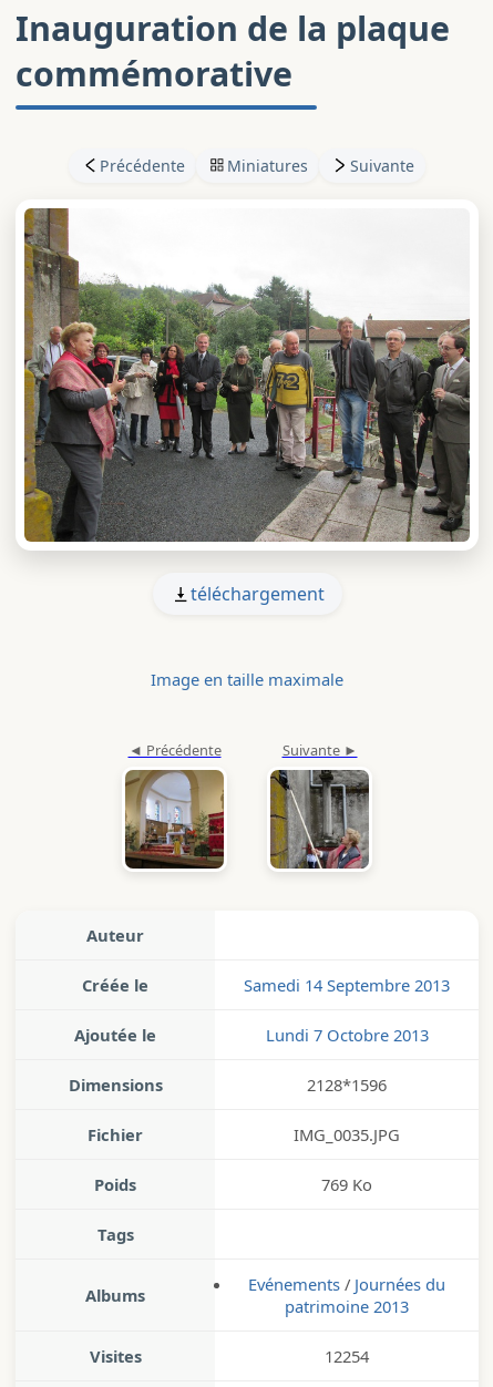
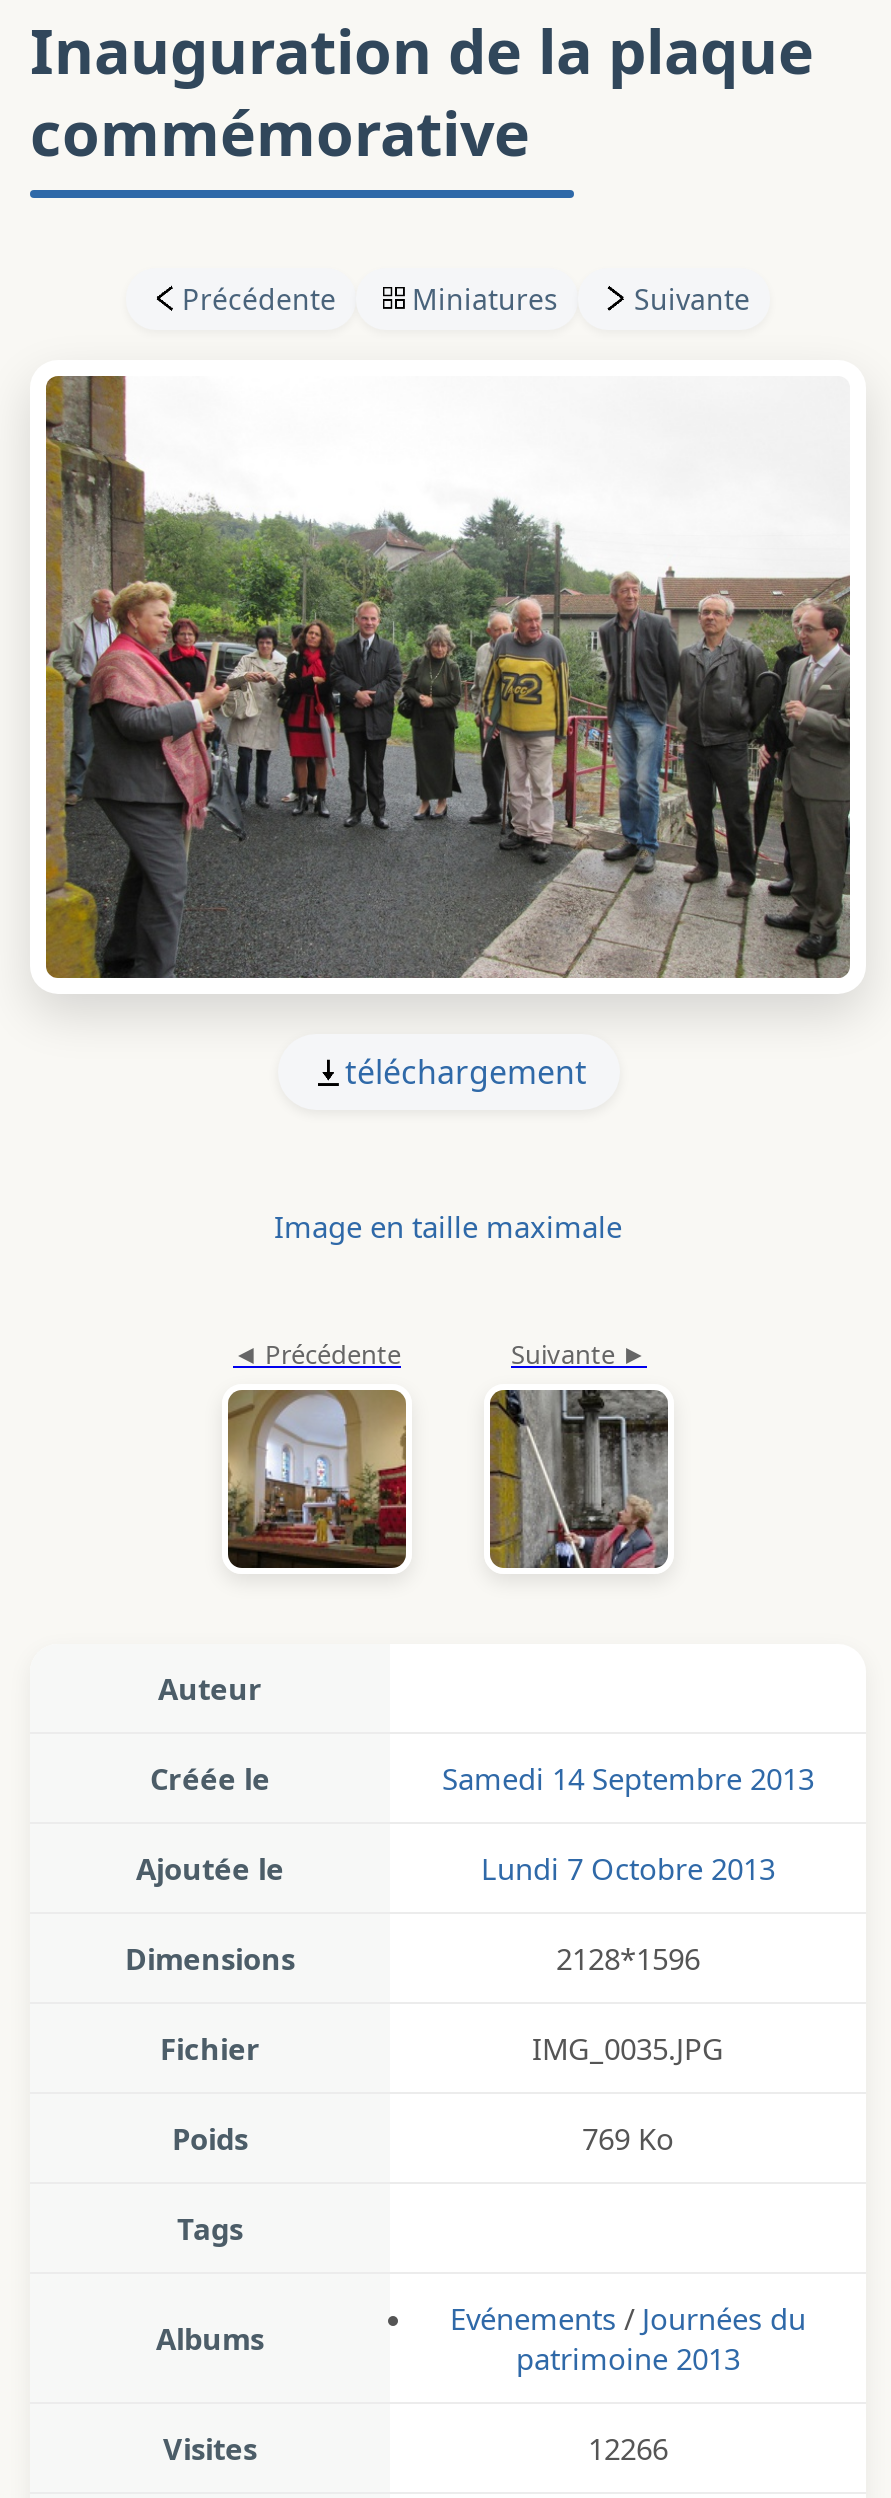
- 12254
+ 12266
